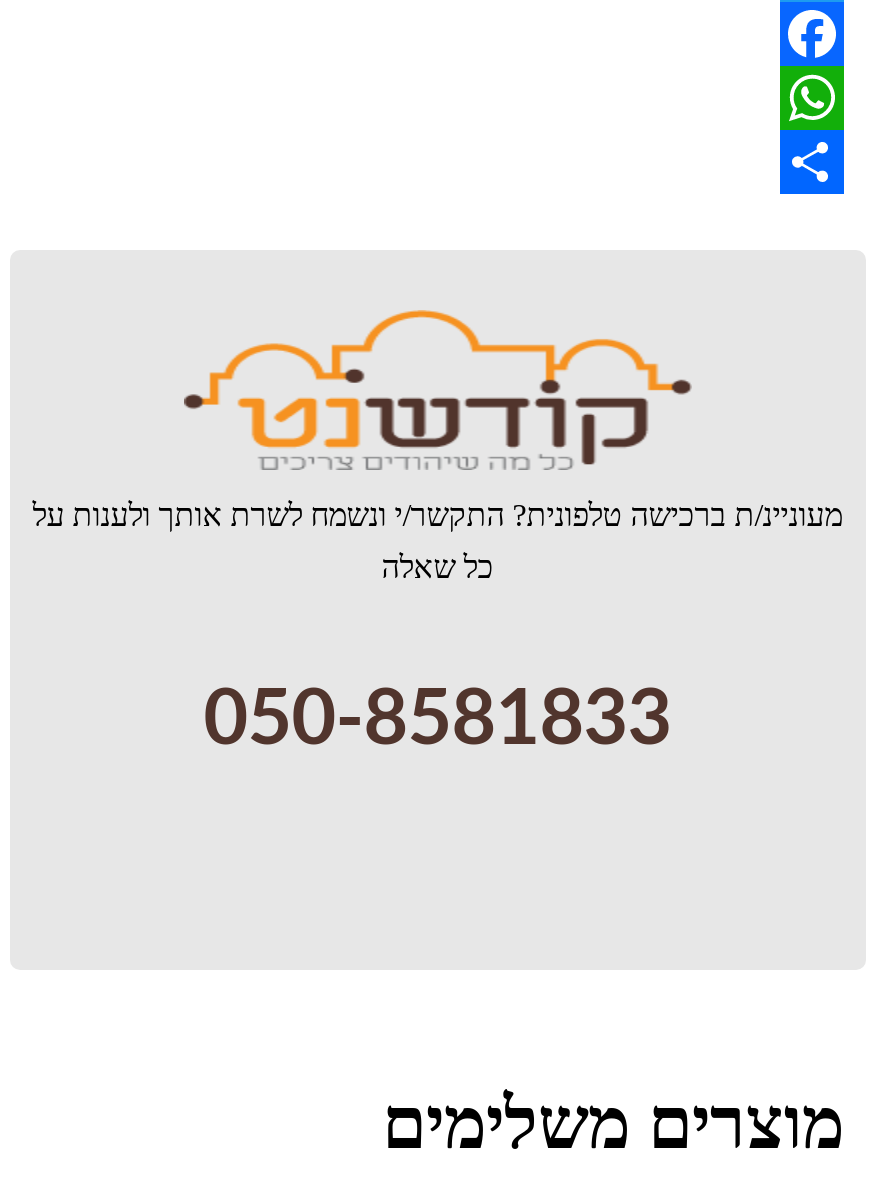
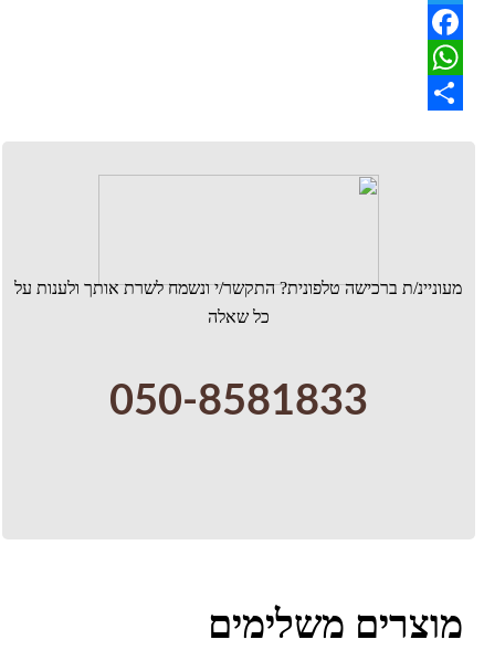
- [image]
